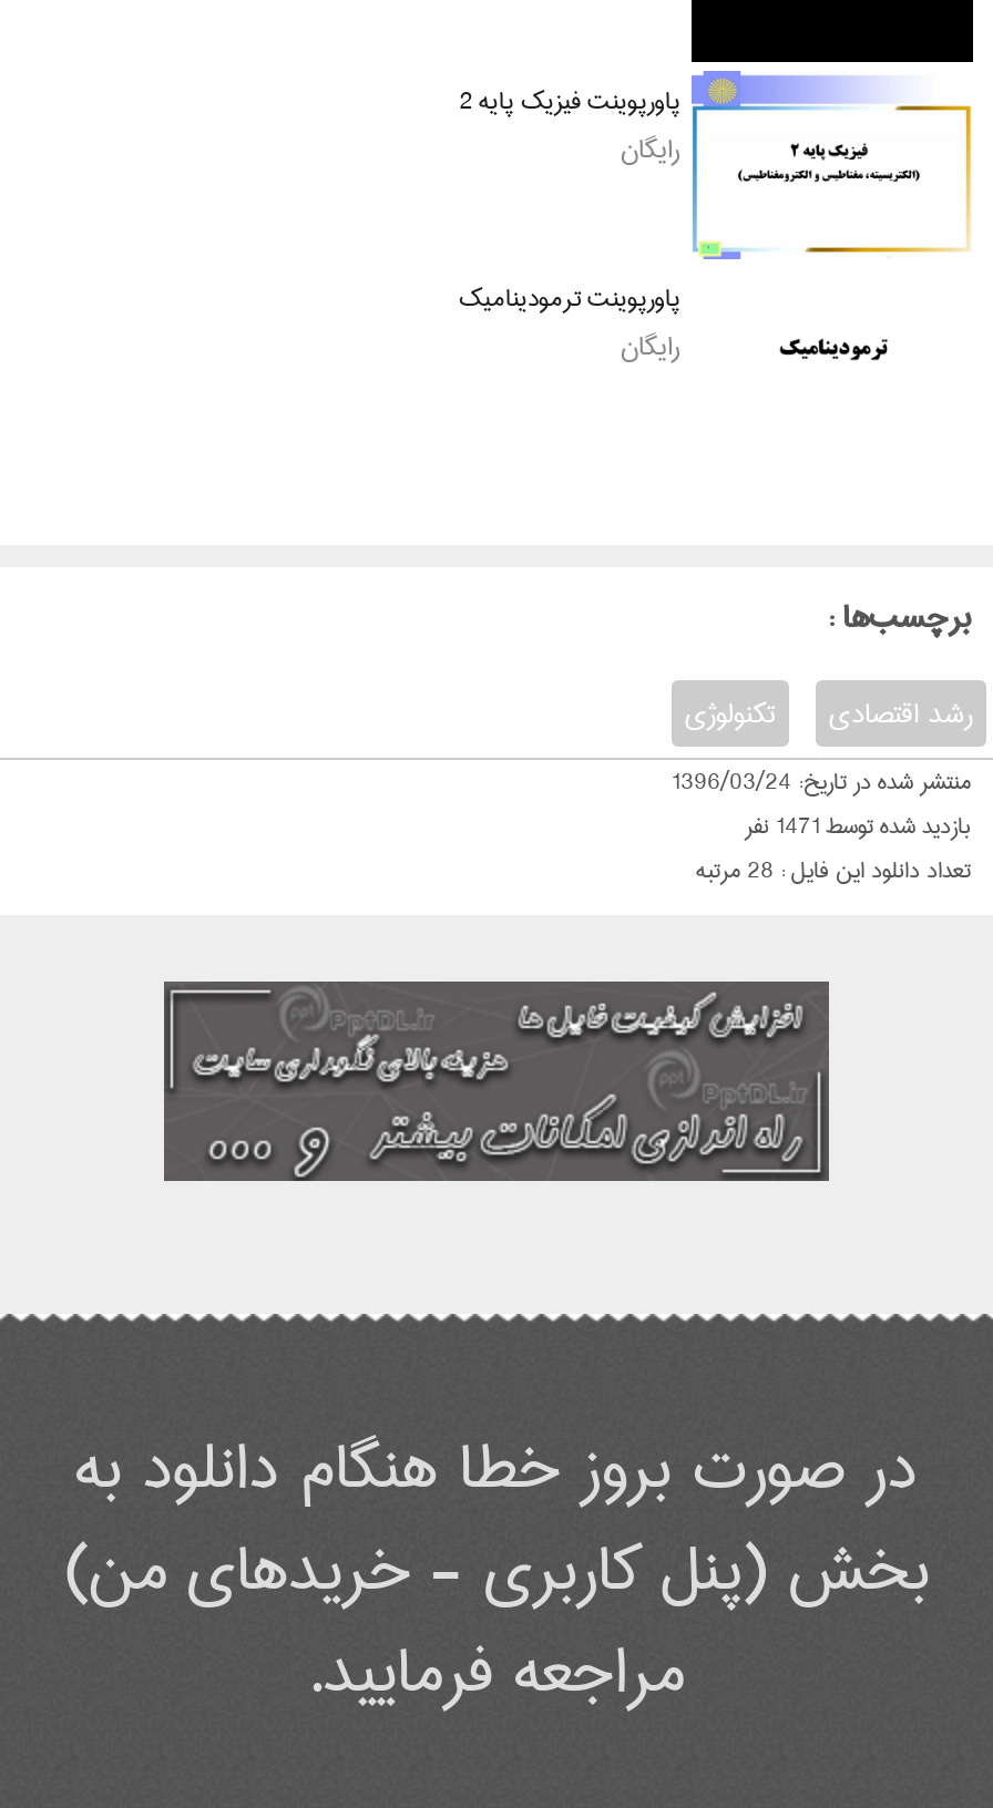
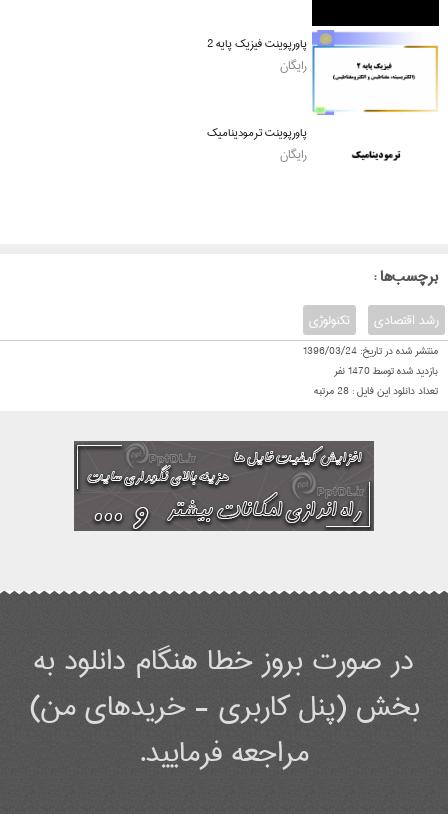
- بازدید شده توسط1471 نفر
+ بازدید شده توسط1470 نفر
